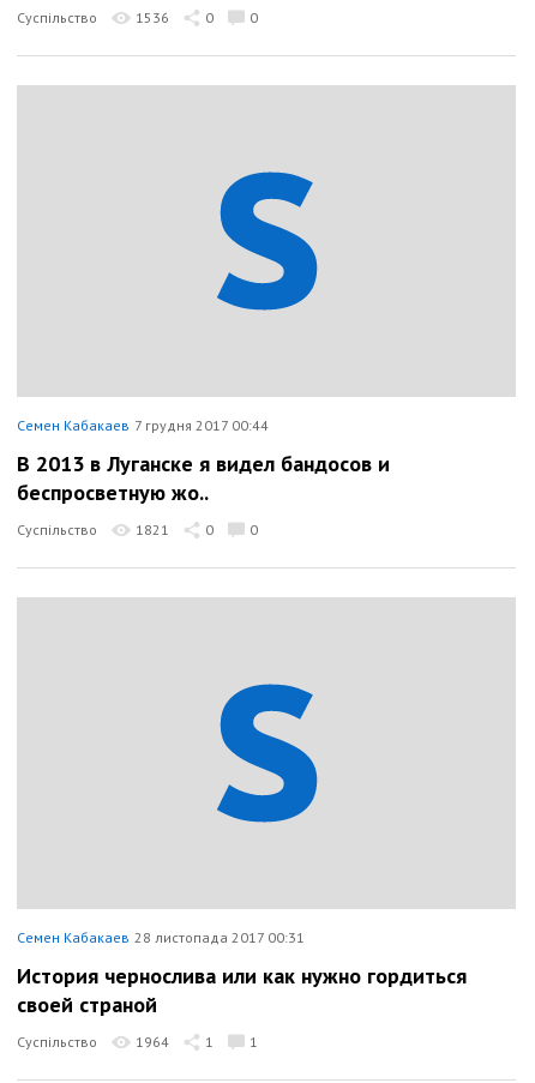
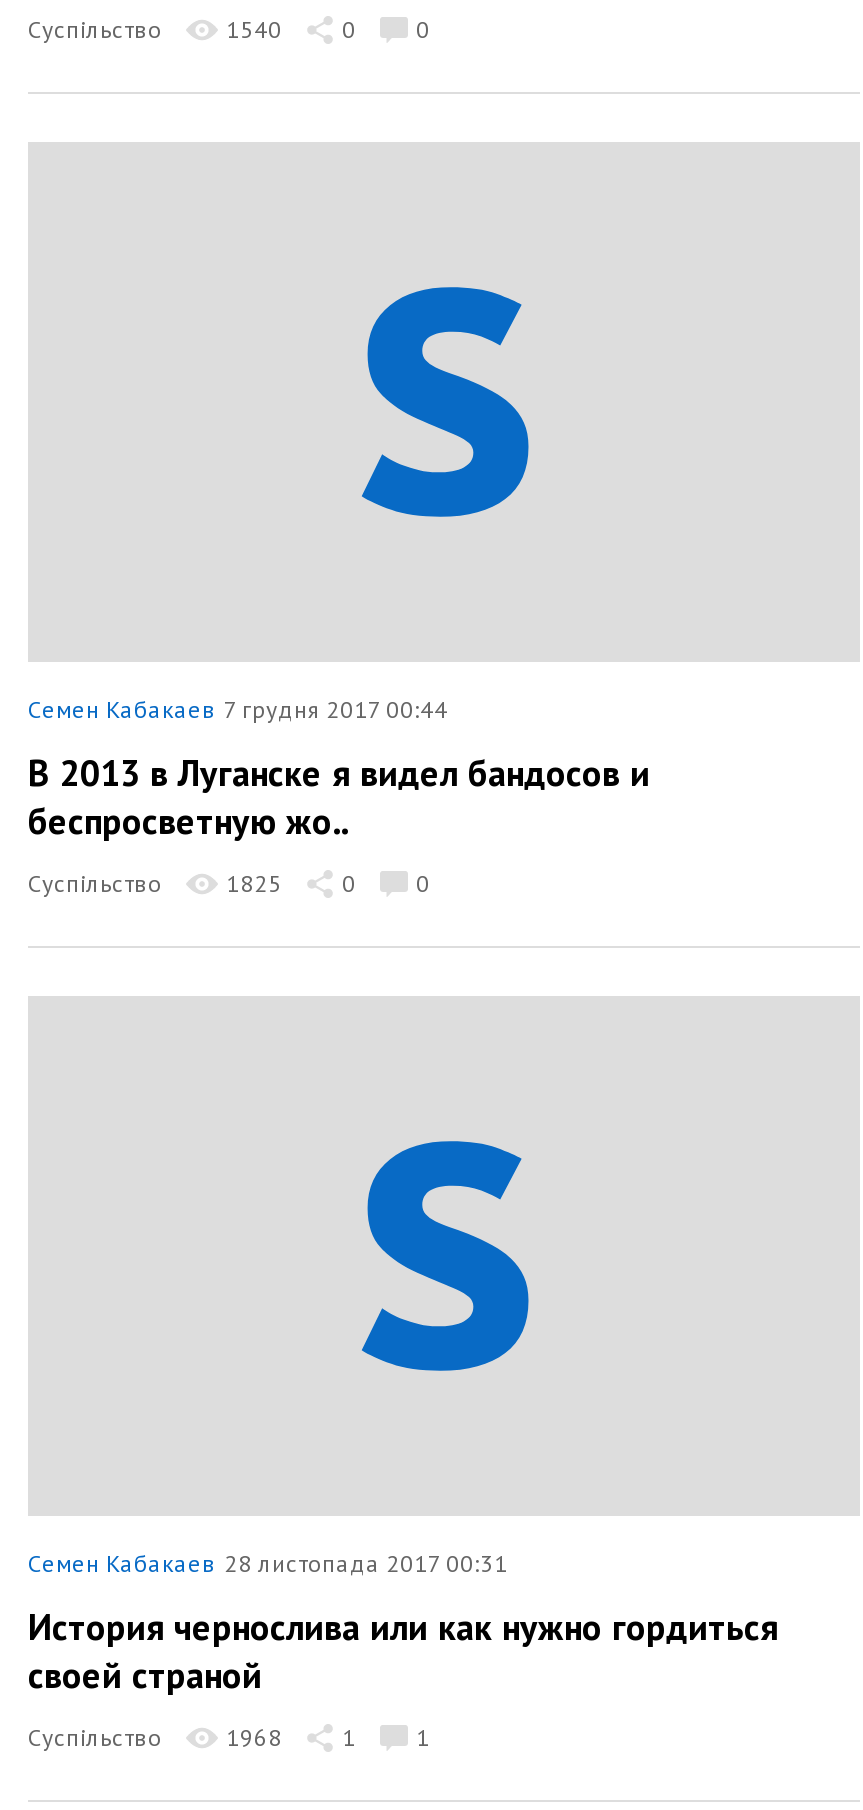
- 1536 0 0
+ 1540 0 0

- 1821 0 0
+ 1825 0 0

- 1964 1 1
+ 1968 1 1
